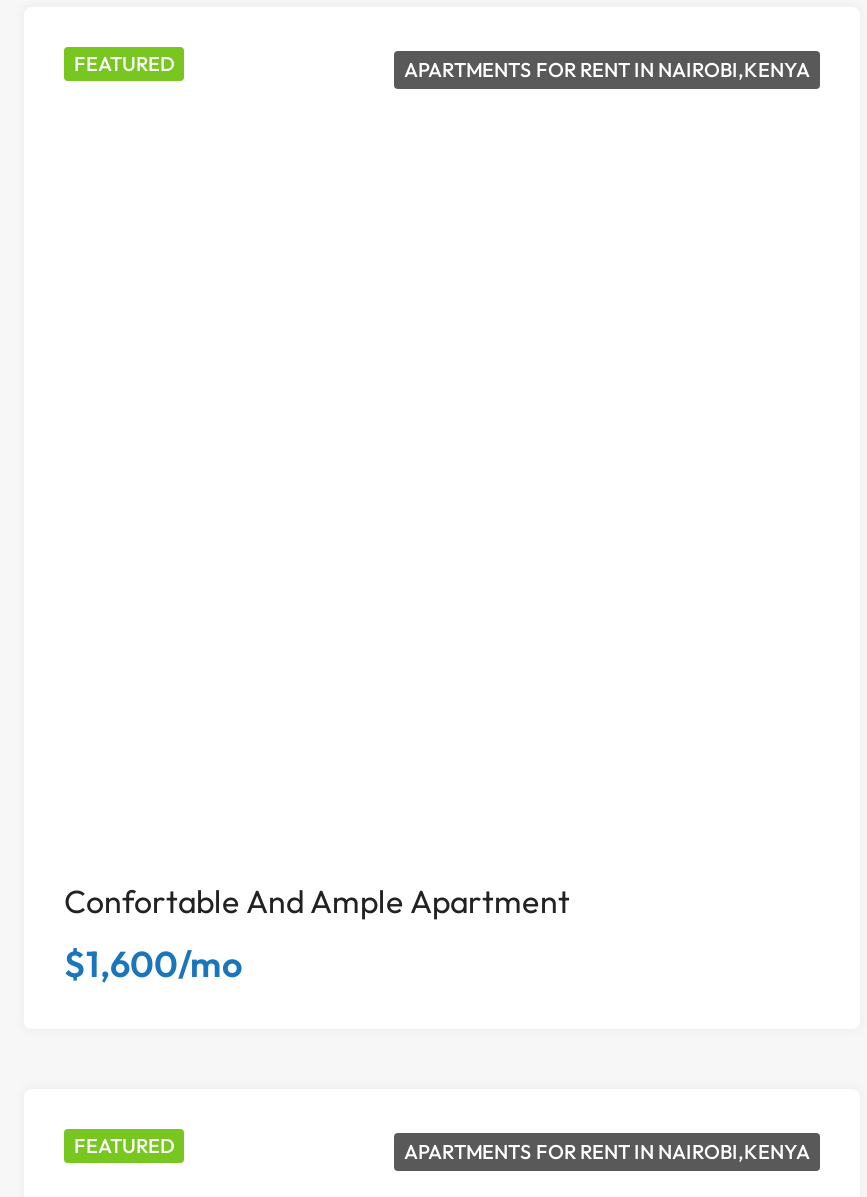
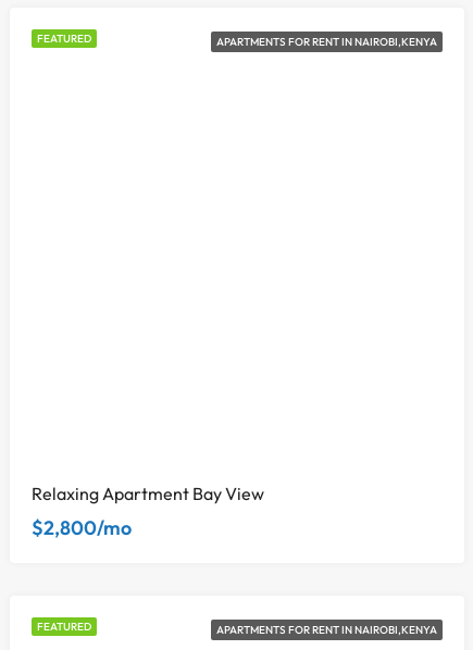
- Confortable And Ample Apartment
- $1,600/mo
+ Relaxing Apartment Bay View
+ $2,800/mo
